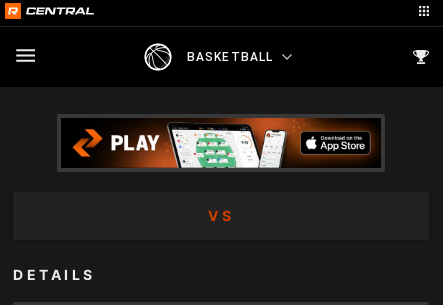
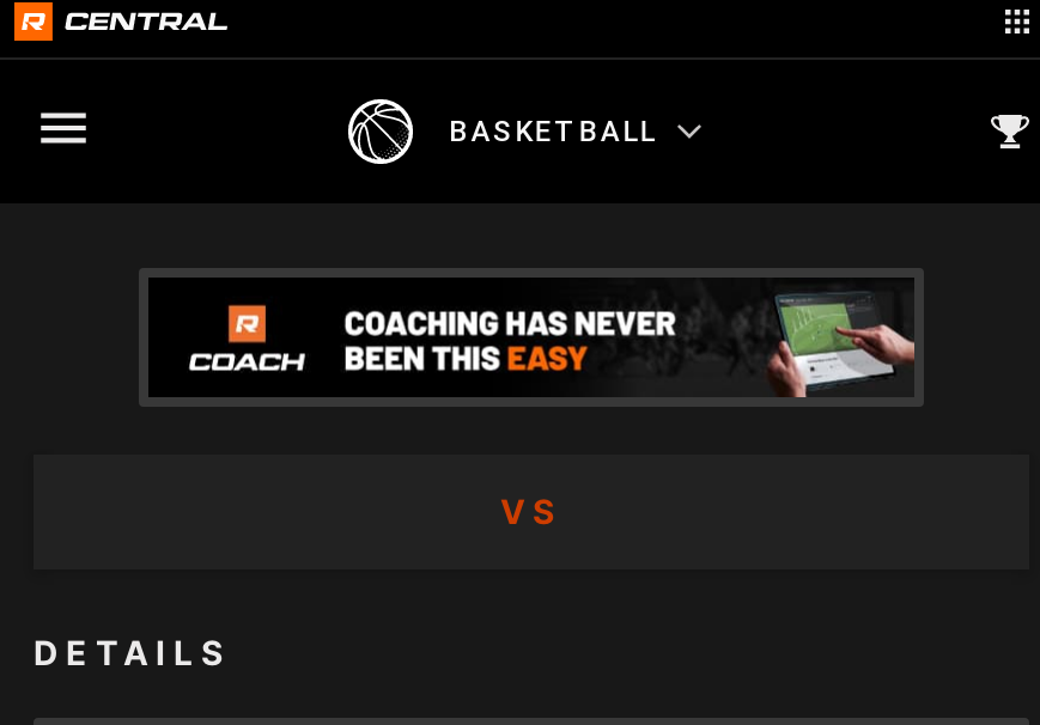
- [image]
+ [image]
